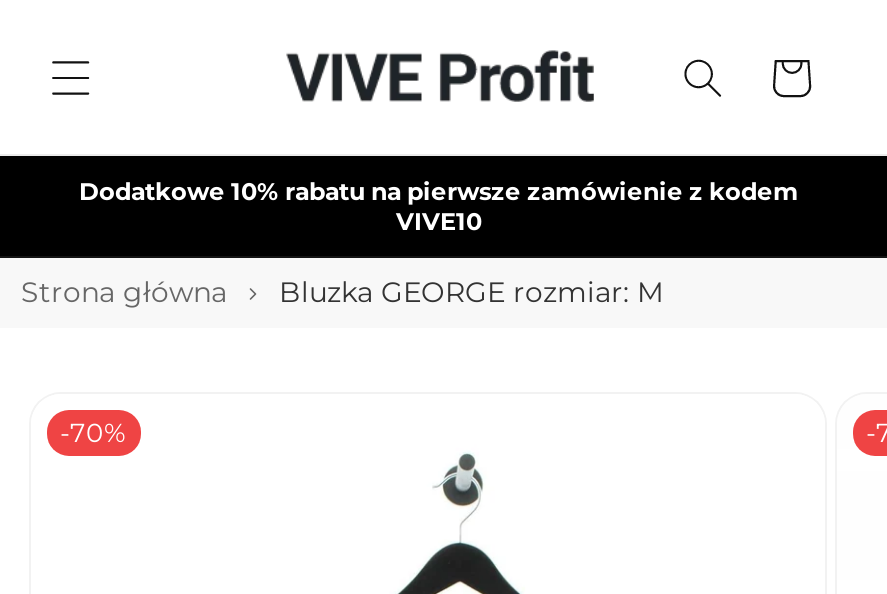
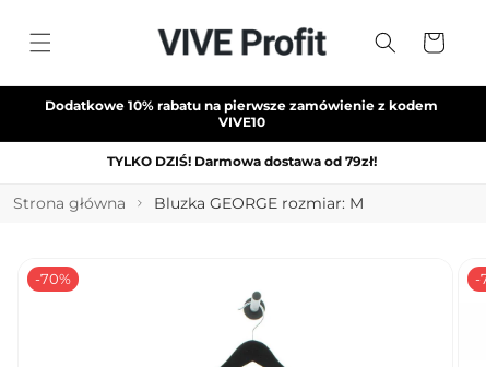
+ TYLKO DZIŚ! Darmowa dostawa od 79zł!
